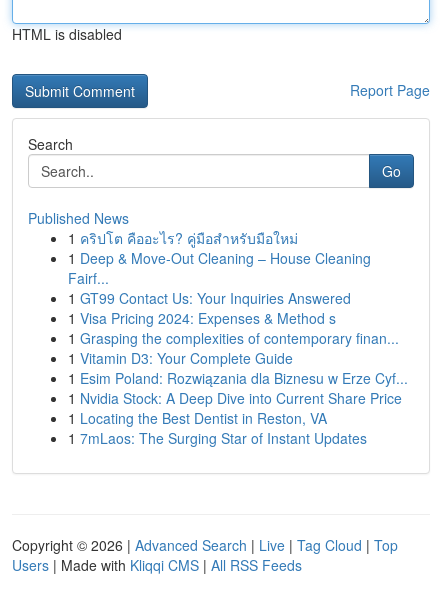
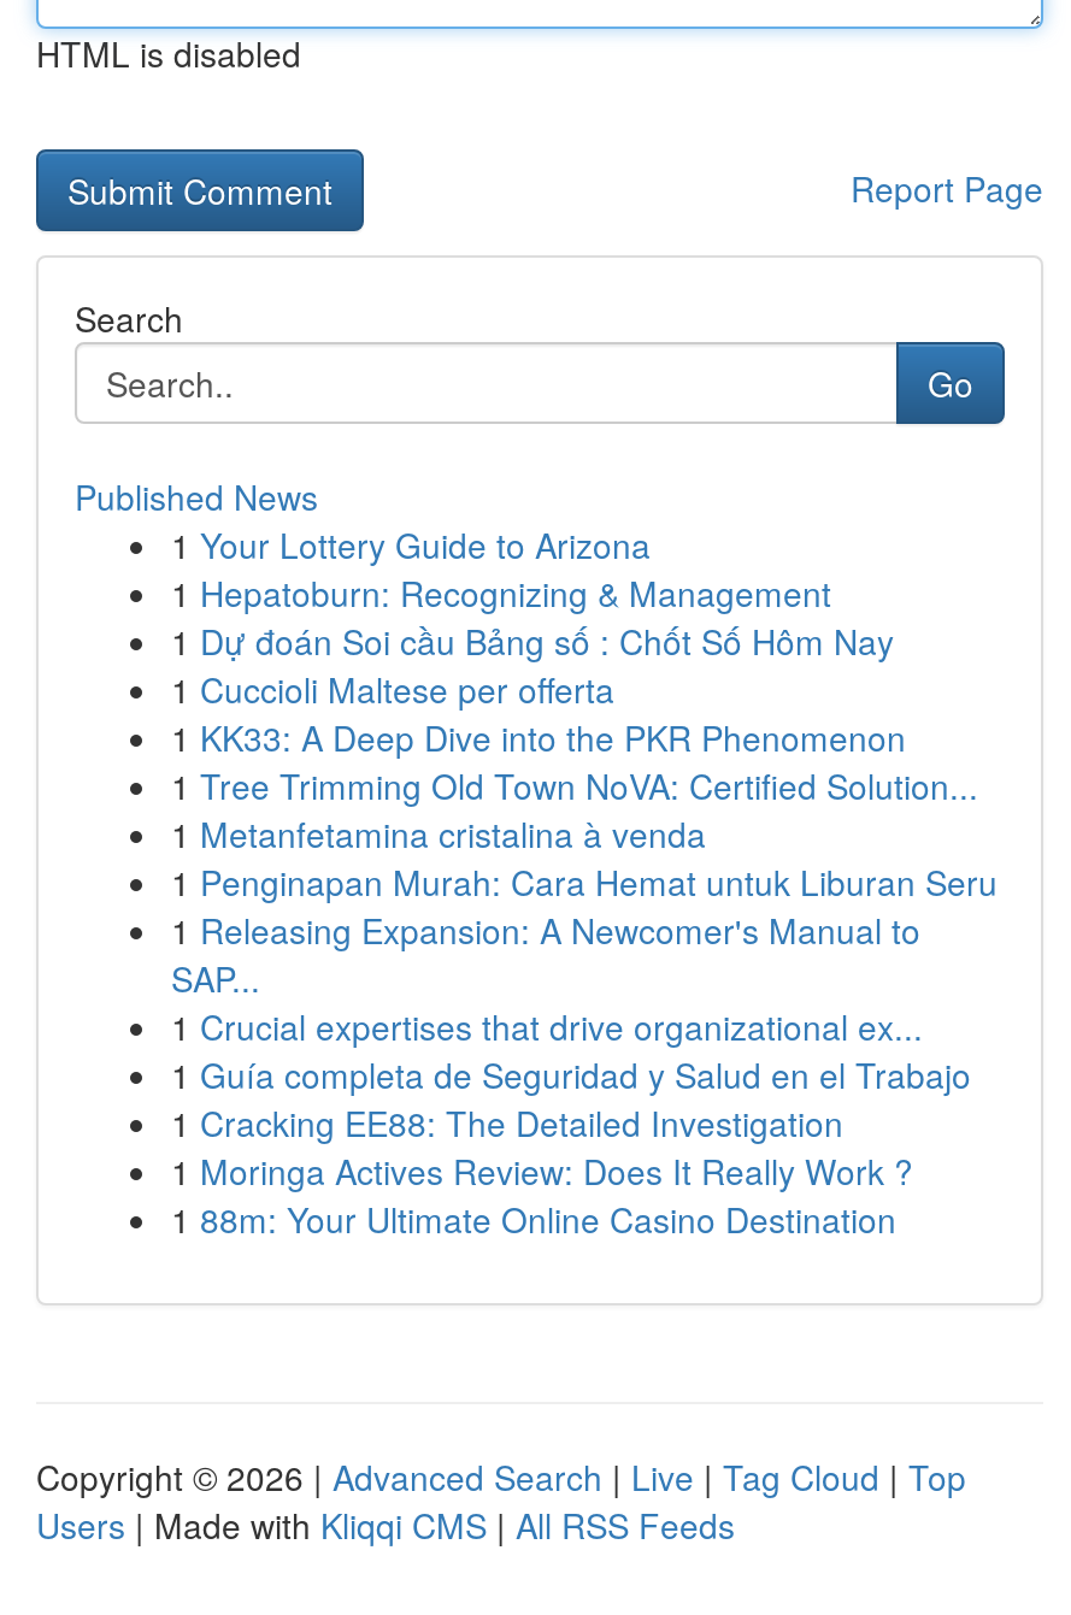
- 1 คริปโต คืออะไร? คู่มือสำหรับมือใหม่
- 1 Deep & Move-Out Cleaning – House Cleaning
- Fairf...
- 1 GT99 Contact Us: Your Inquiries Answered
- 1 Visa Pricing 2024: Expenses & Method s
- 1 Grasping the complexities of contemporary finan...
- 1 Vitamin D3: Your Complete Guide
- 1 Esim Poland: Rozwiązania dla Biznesu w Erze Cyf...
- 1 Nvidia Stock: A Deep Dive into Current Share Price
- 1 Locating the Best Dentist in Reston, VA
- 1 7mLaos: The Surging Star of Instant Updates
+ 1 Your Lottery Guide to Arizona
+ 1 Hepatoburn: Recognizing & Management
+ 1 Dự đoán Soi cầu Bảng số : Chốt Số Hôm Nay
+ 1 Cuccioli Maltese per offerta
+ 1 KK33: A Deep Dive into the PKR Phenomenon
+ 1 Tree Trimming Old Town NoVA: Certified Solution...
+ 1 Metanfetamina cristalina à venda
+ 1 Penginapan Murah: Cara Hemat untuk Liburan Seru
+ 1 Releasing Expansion: A Newcomer's Manual to
+ SAP...
+ 1 Crucial expertises that drive organizational ex...
+ 1 Guía completa de Seguridad y Salud en el Trabajo
+ 1 Cracking EE88: The Detailed Investigation
+ 1 Moringa Actives Review: Does It Really Work ?
+ 1 88m: Your Ultimate Online Casino Destination
